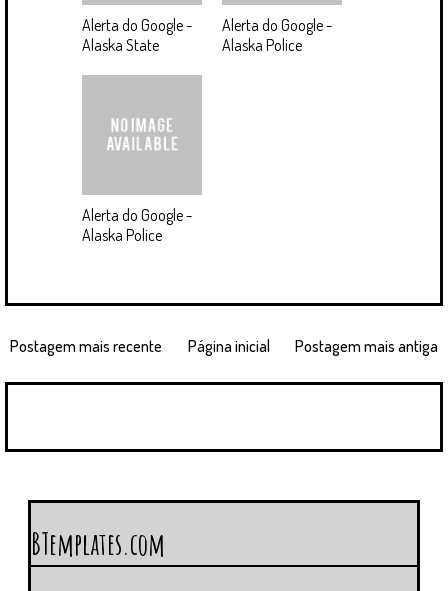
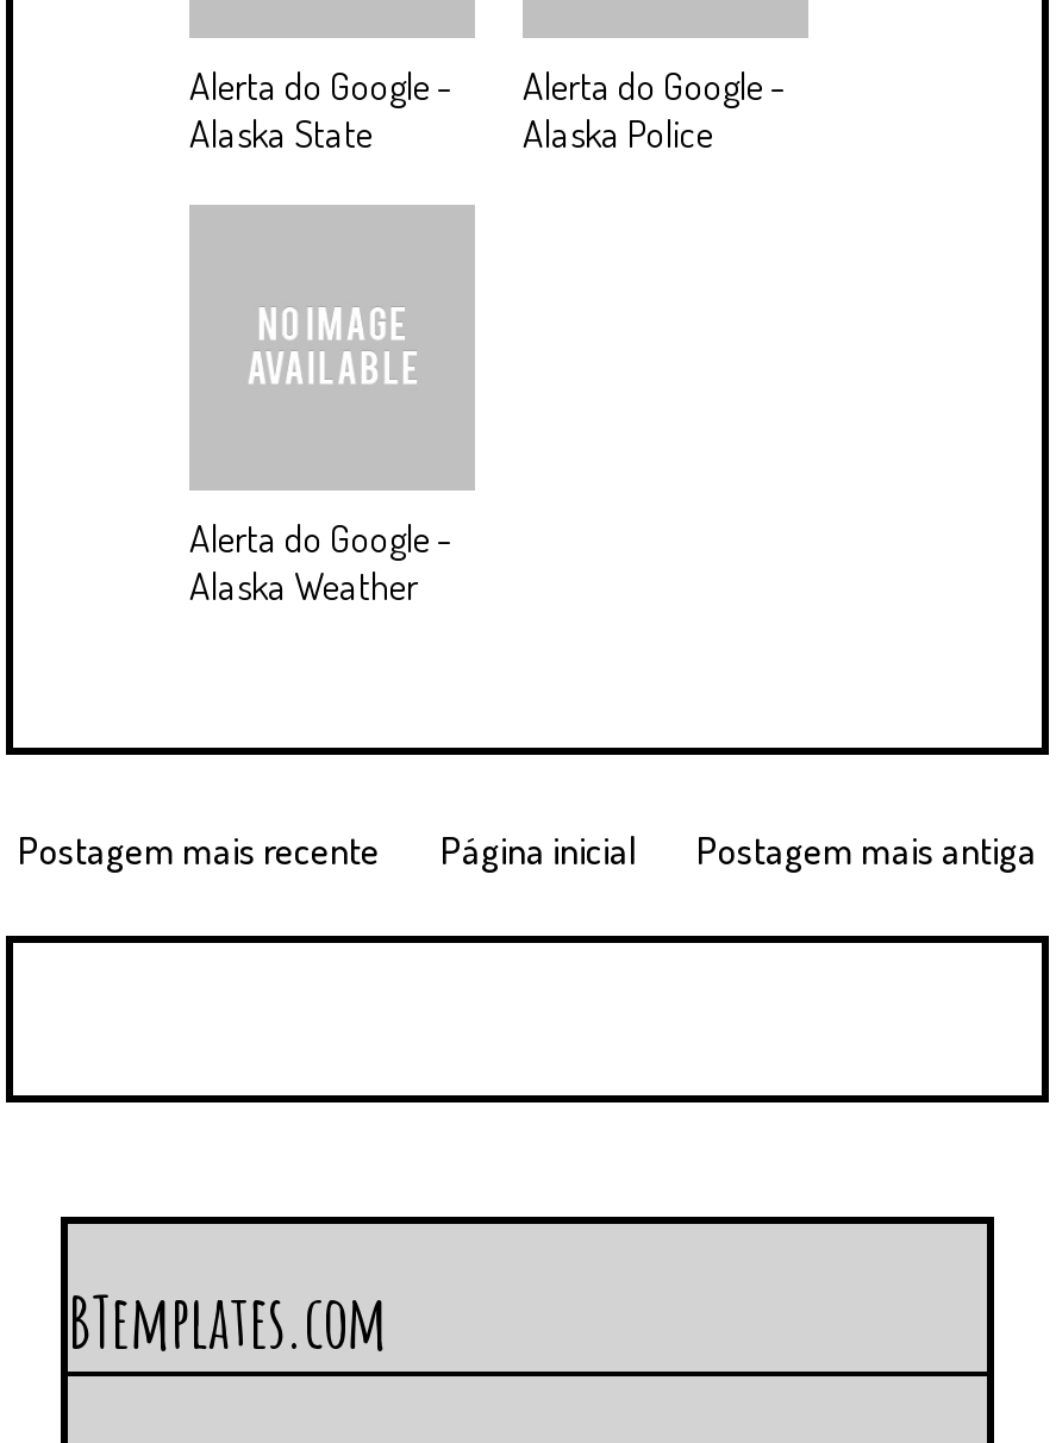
- Alaska Police
+ Alaska Weather
